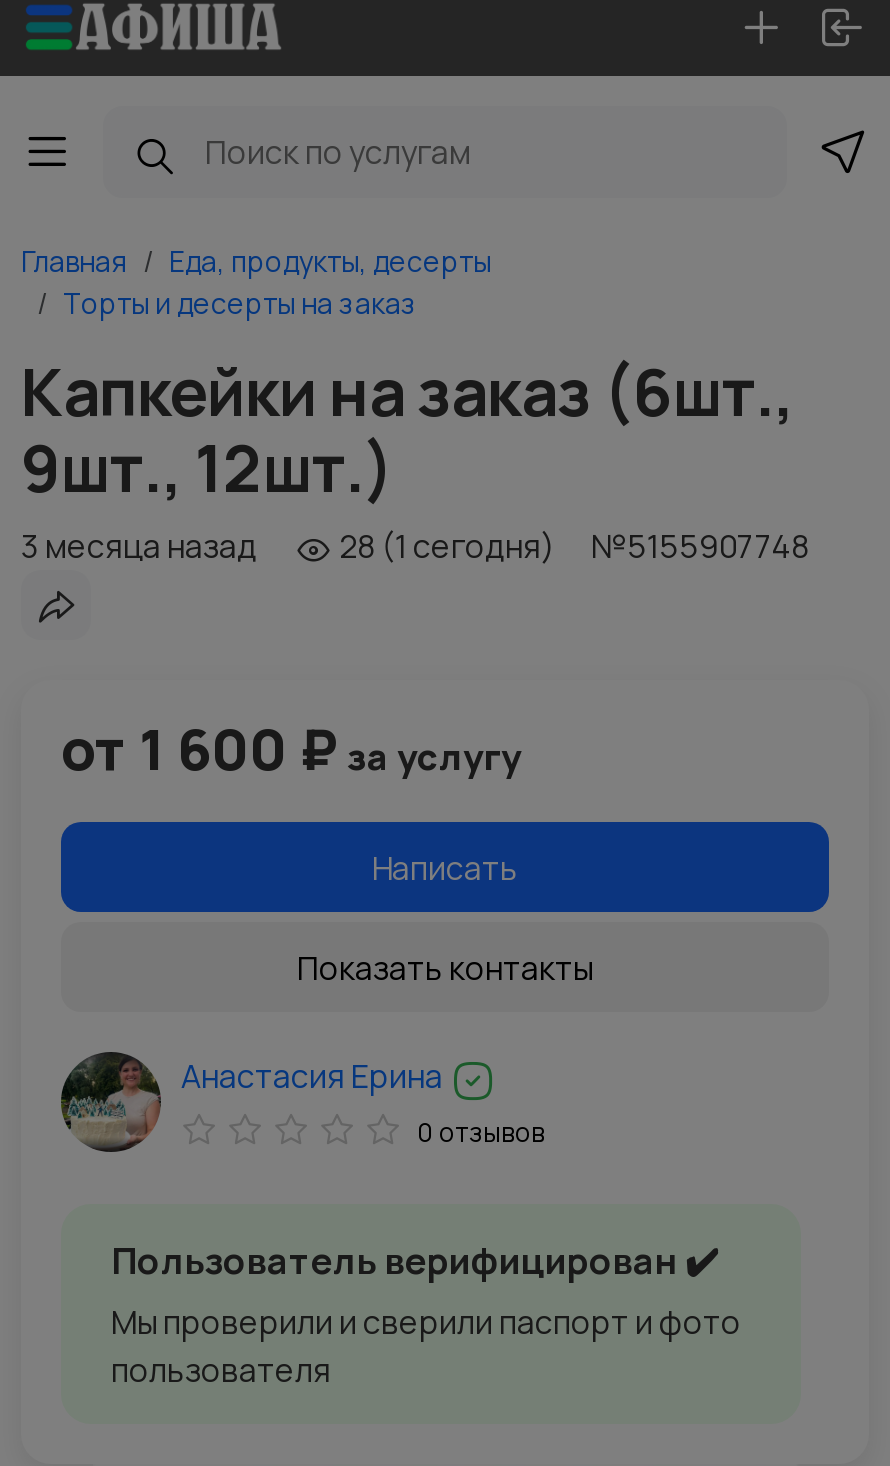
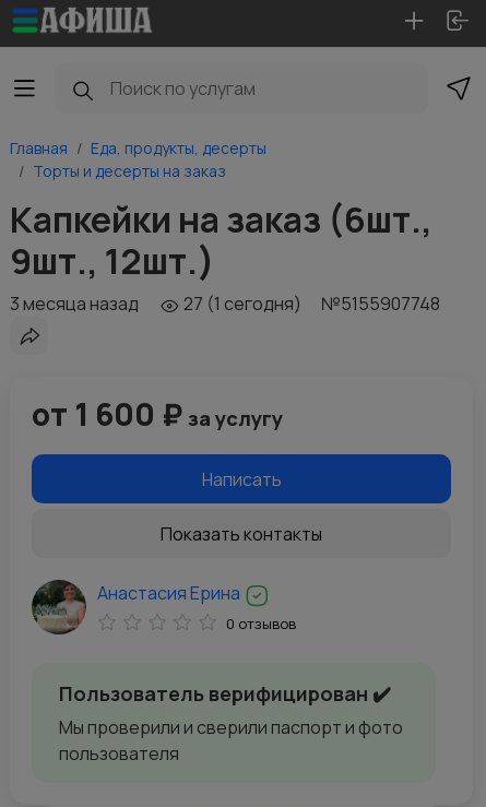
- 3 месяца назад 28 (1 сегодня) №5155907748
+ 3 месяца назад 27 (1 сегодня) №5155907748
